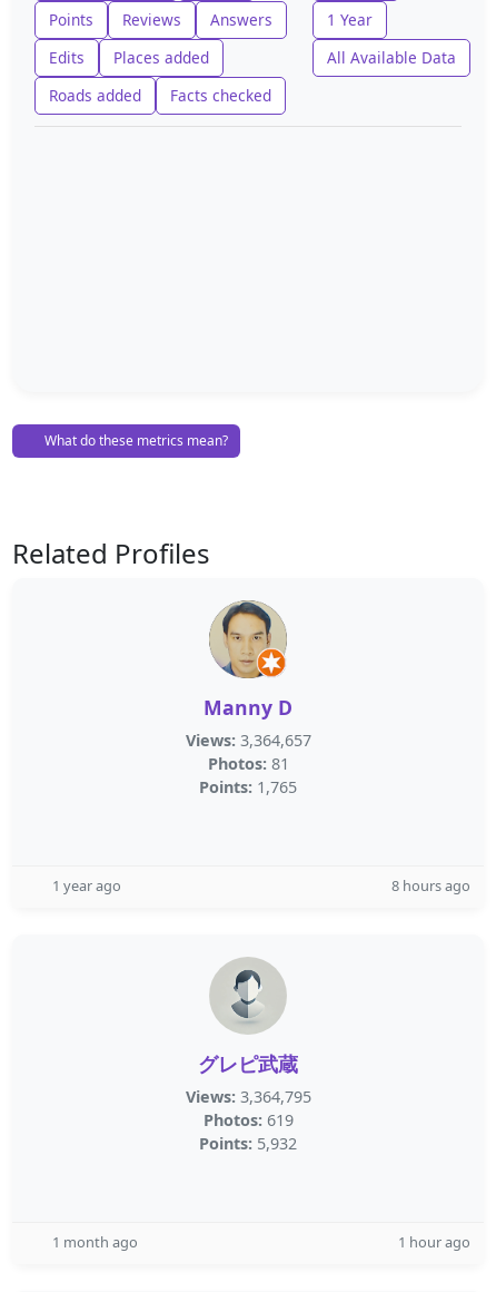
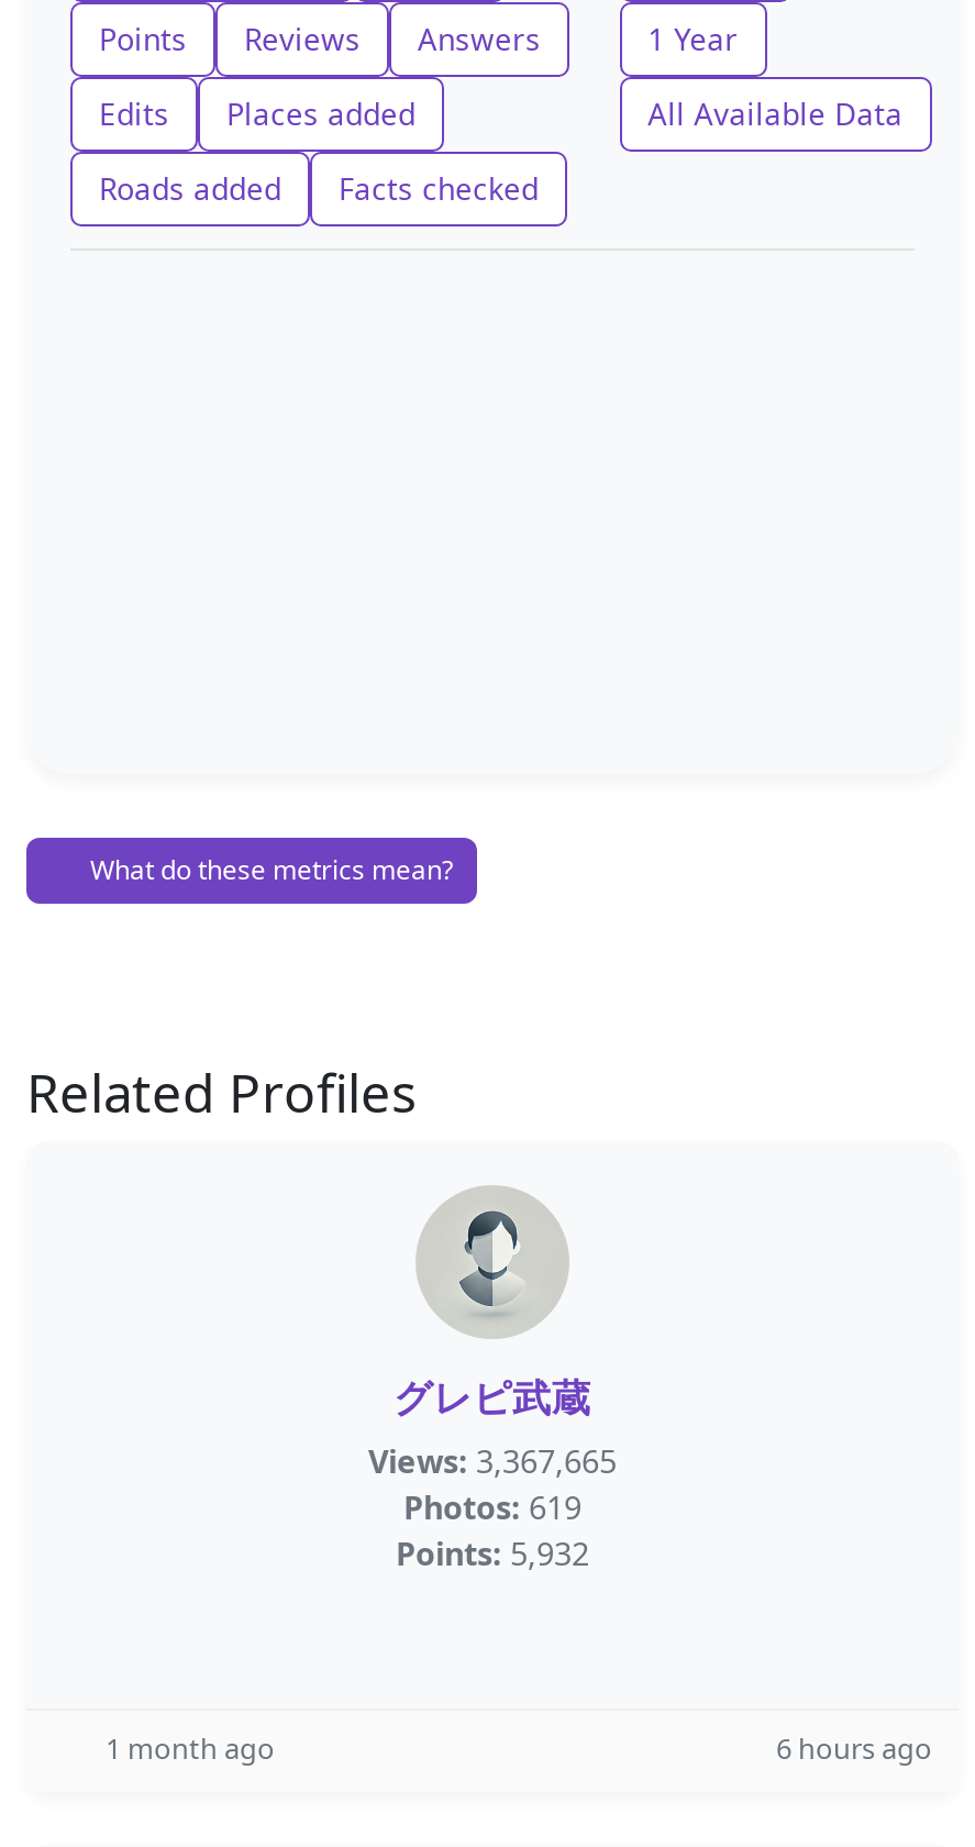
- [image]
- Manny D
- Views: 3,364,657
- Photos: 81
- Points: 1,765

- 1 year ago
- 8 hours ago

- Views: 3,364,795
+ Views: 3,367,665

- 1 hour ago
+ 6 hours ago
